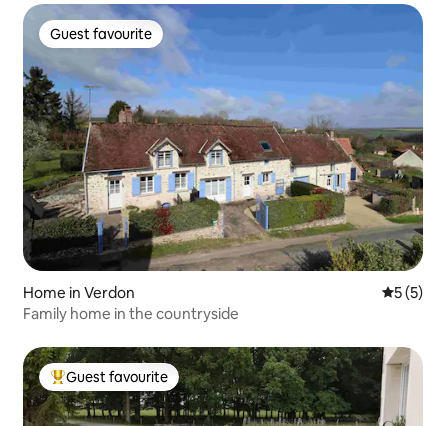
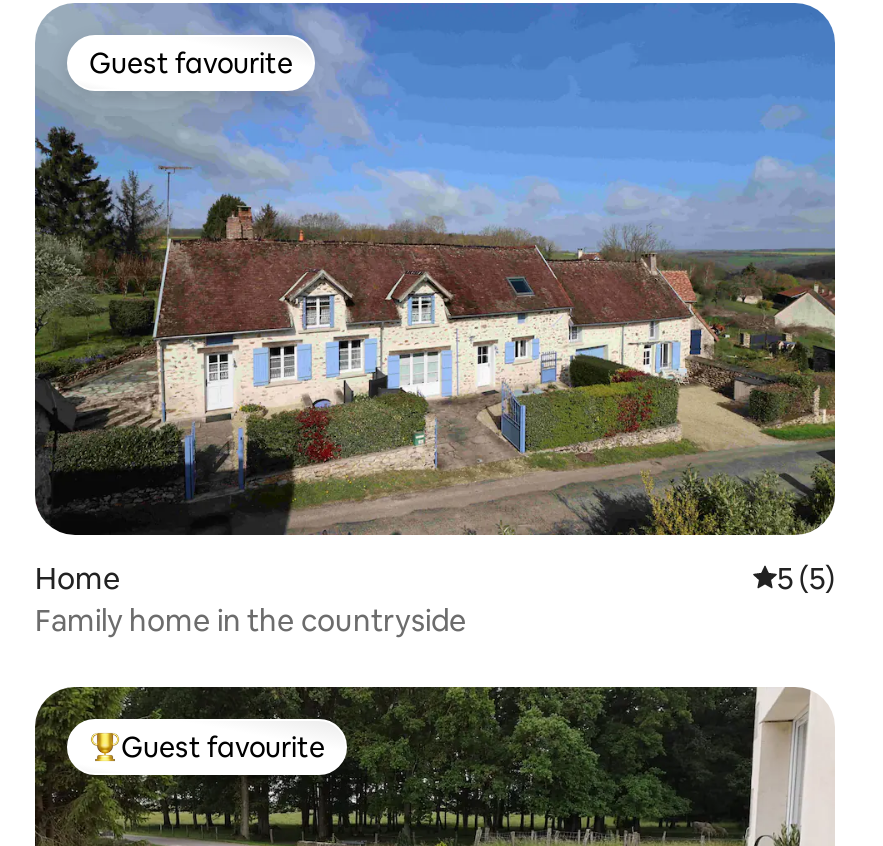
- Home in Verdon
+ Home
